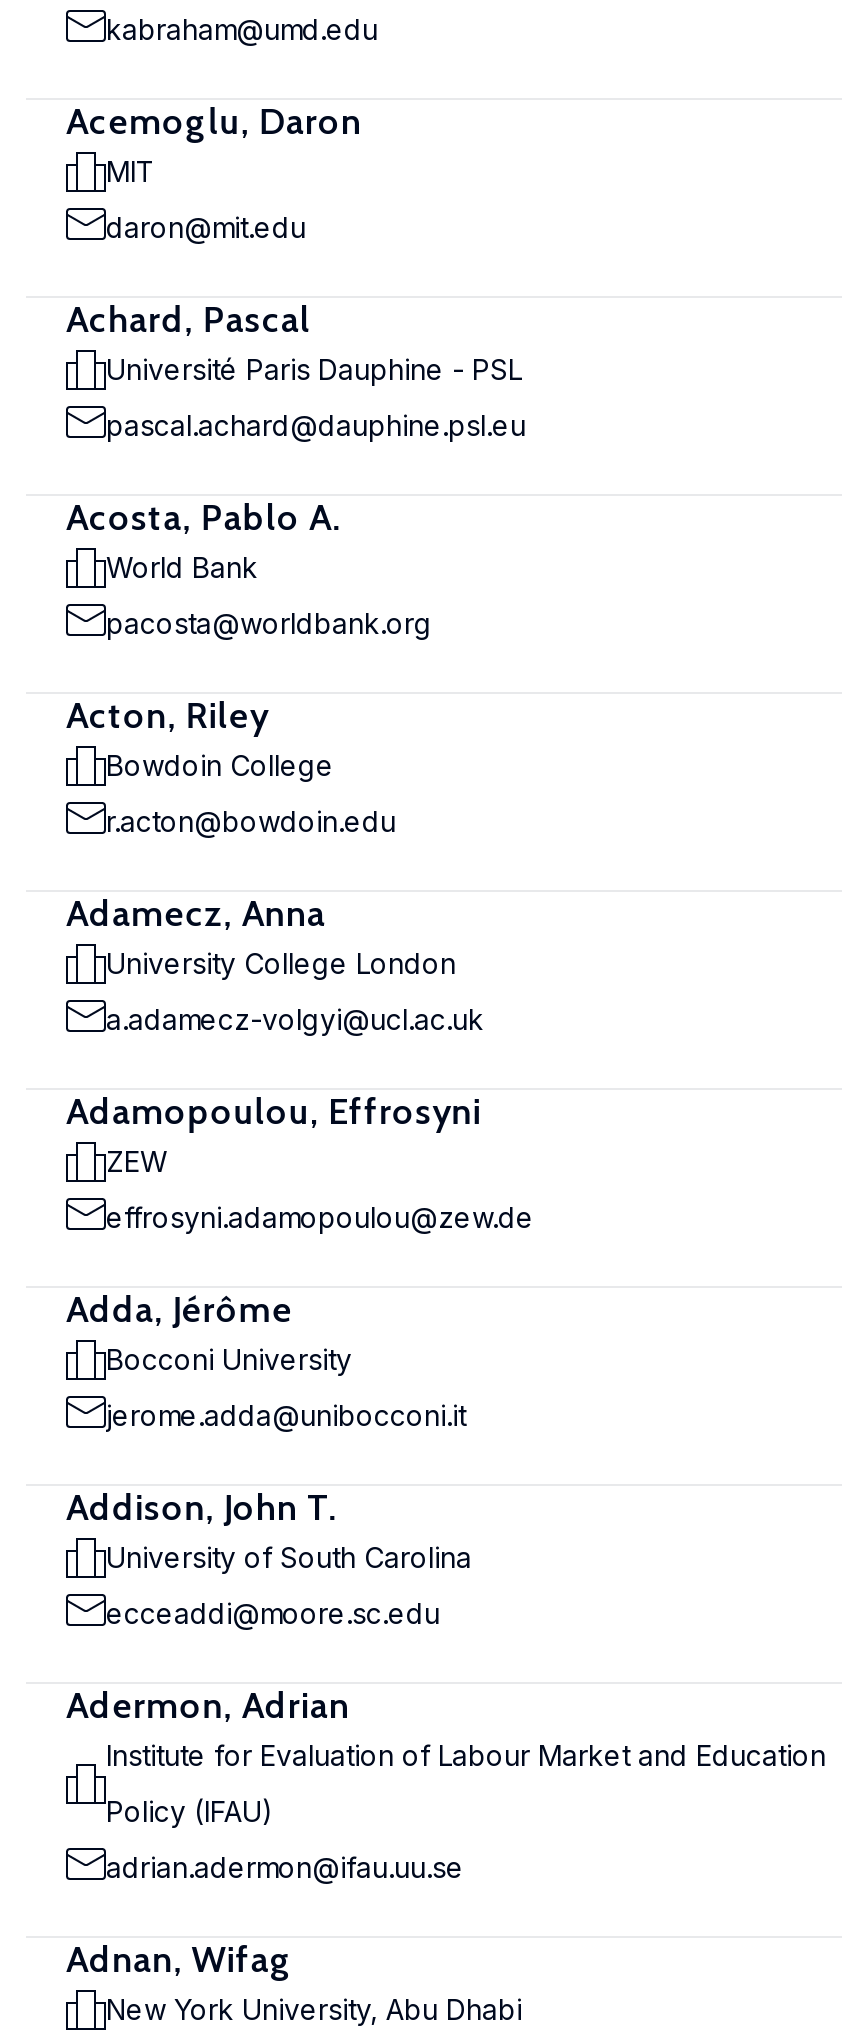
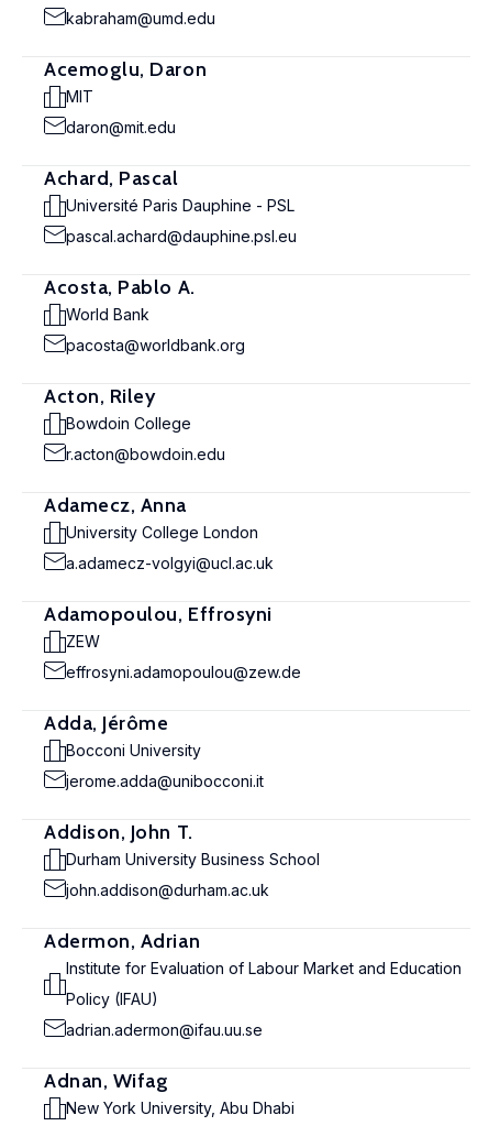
- University of South Carolina
+ Durham University Business School

- ecceaddi@moore.sc.edu
+ john.addison@durham.ac.uk
